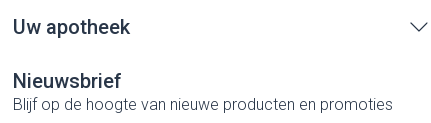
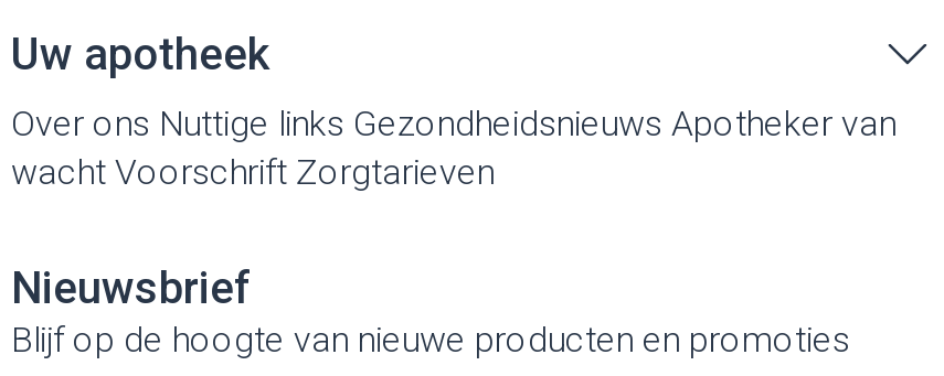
+ Over ons Nuttige links Gezondheidsnieuws Apotheker van
+ wacht Voorschrift Zorgtarieven
